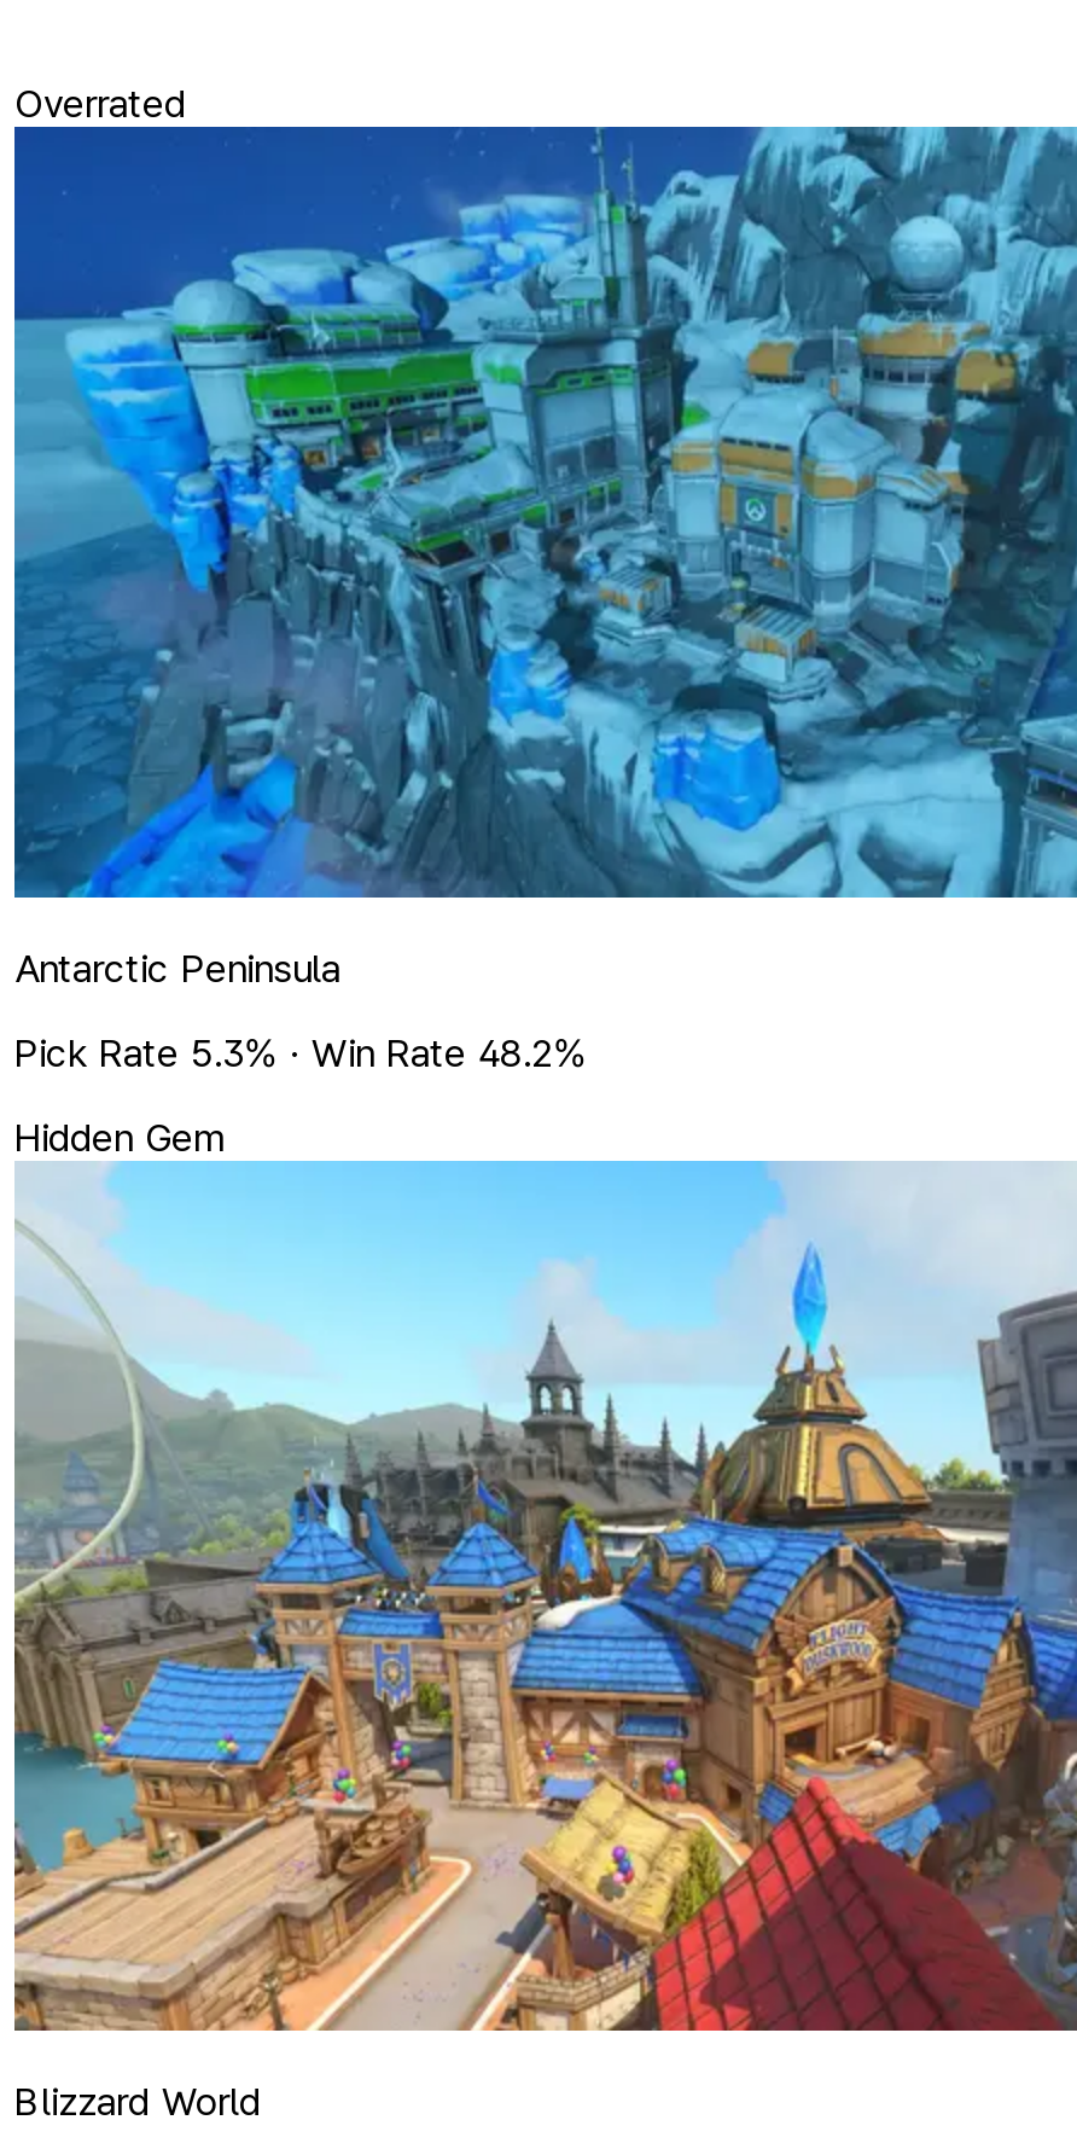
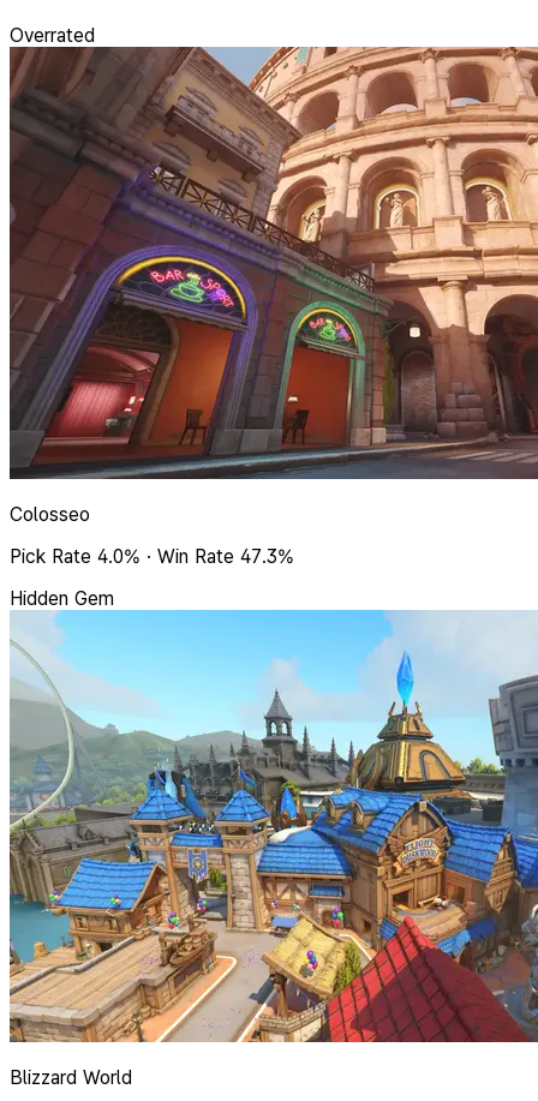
- [image]
- Antarctic Peninsula
+ [image]
+ Colosseo

- Pick Rate 5.3% · Win Rate 48.2%
+ Pick Rate 4.0% · Win Rate 47.3%
